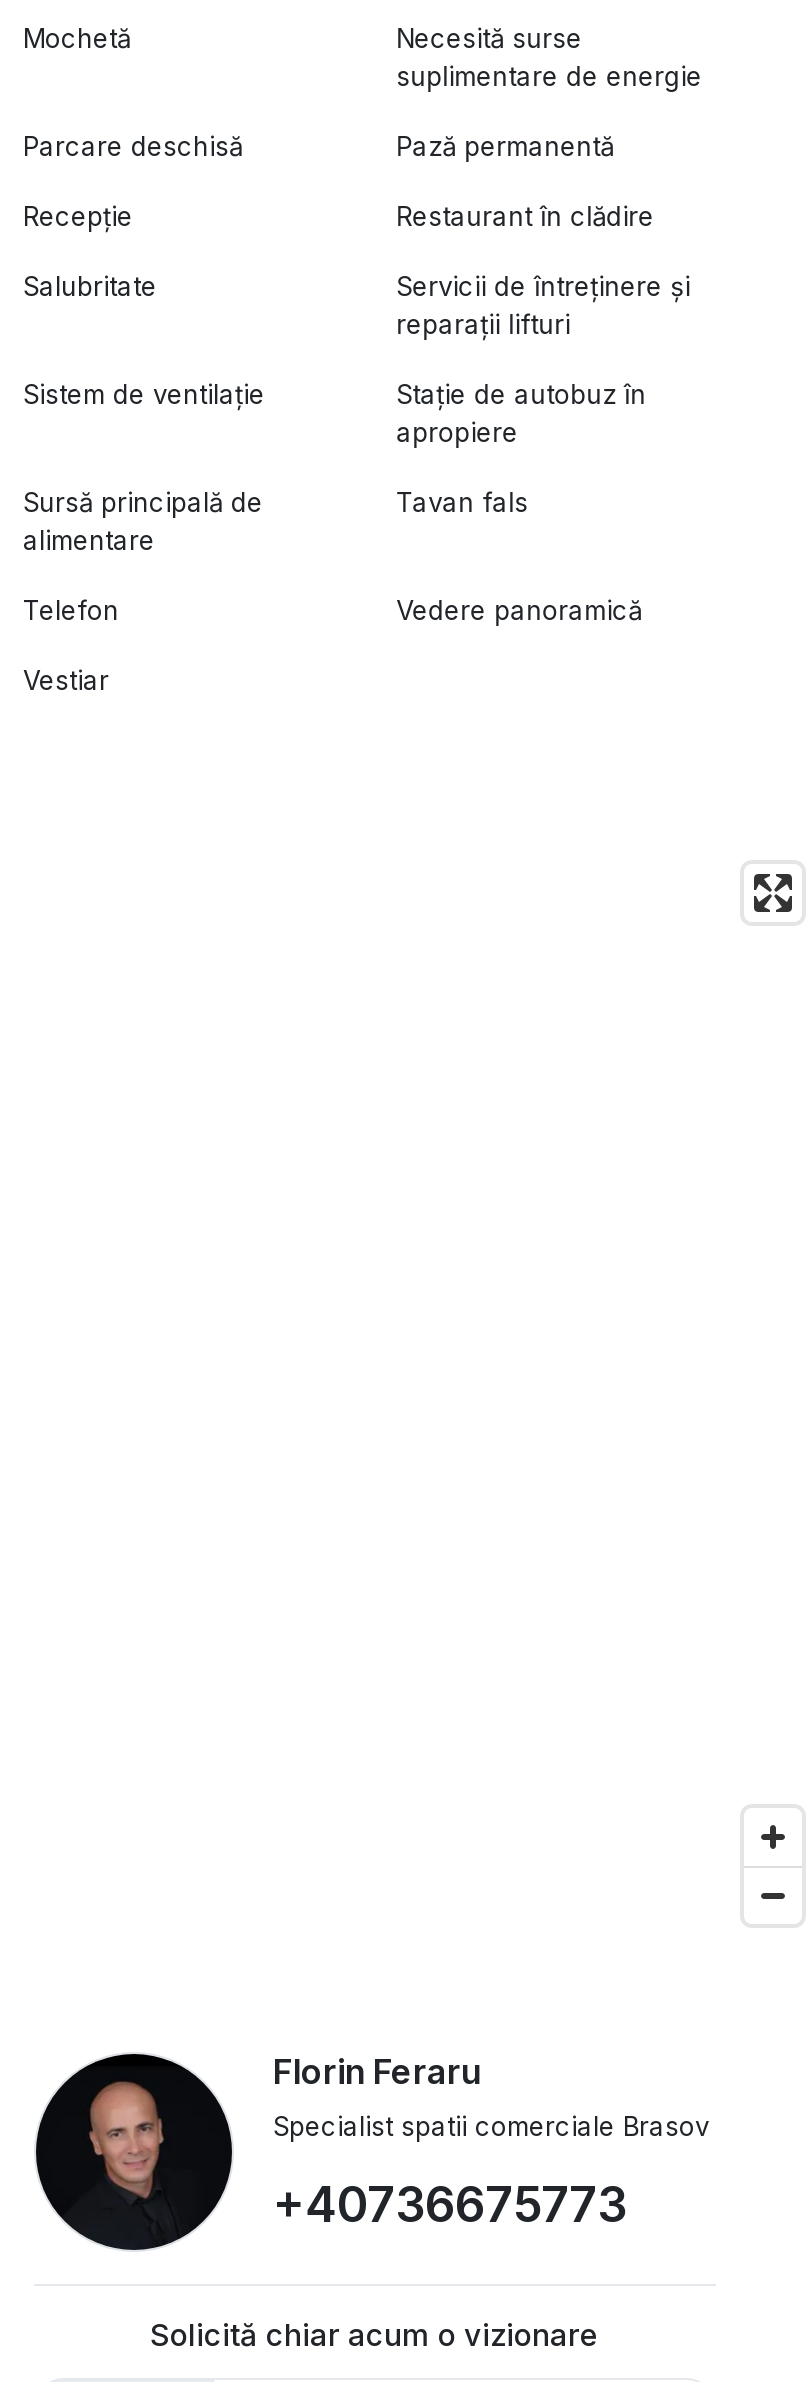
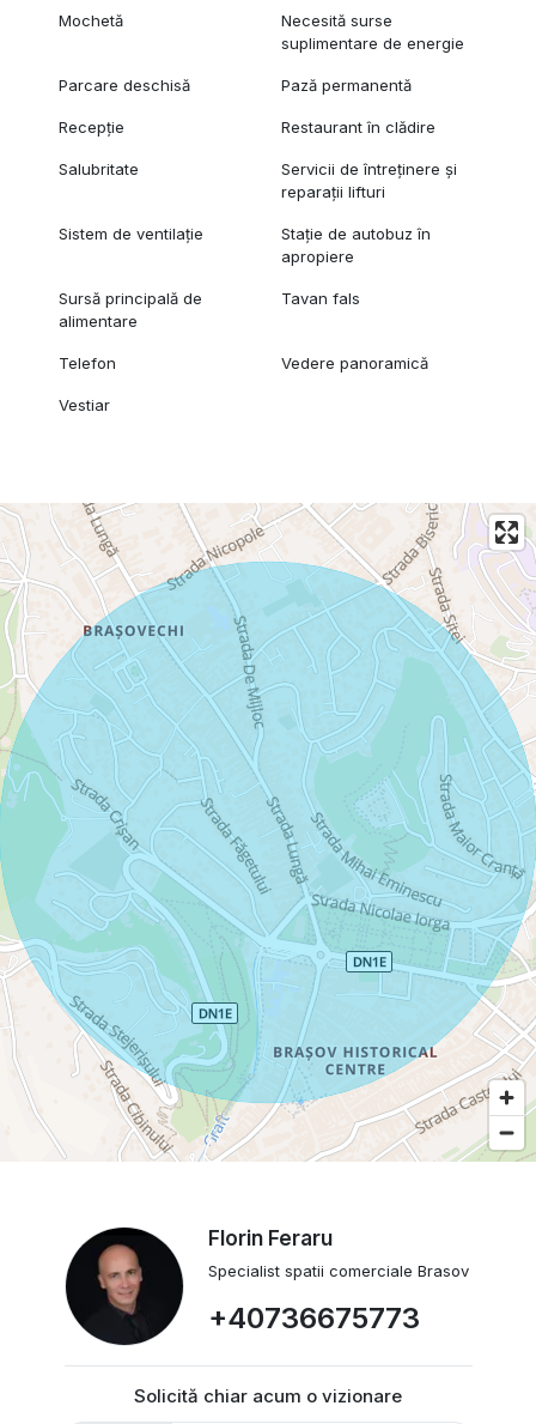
+ [image]
